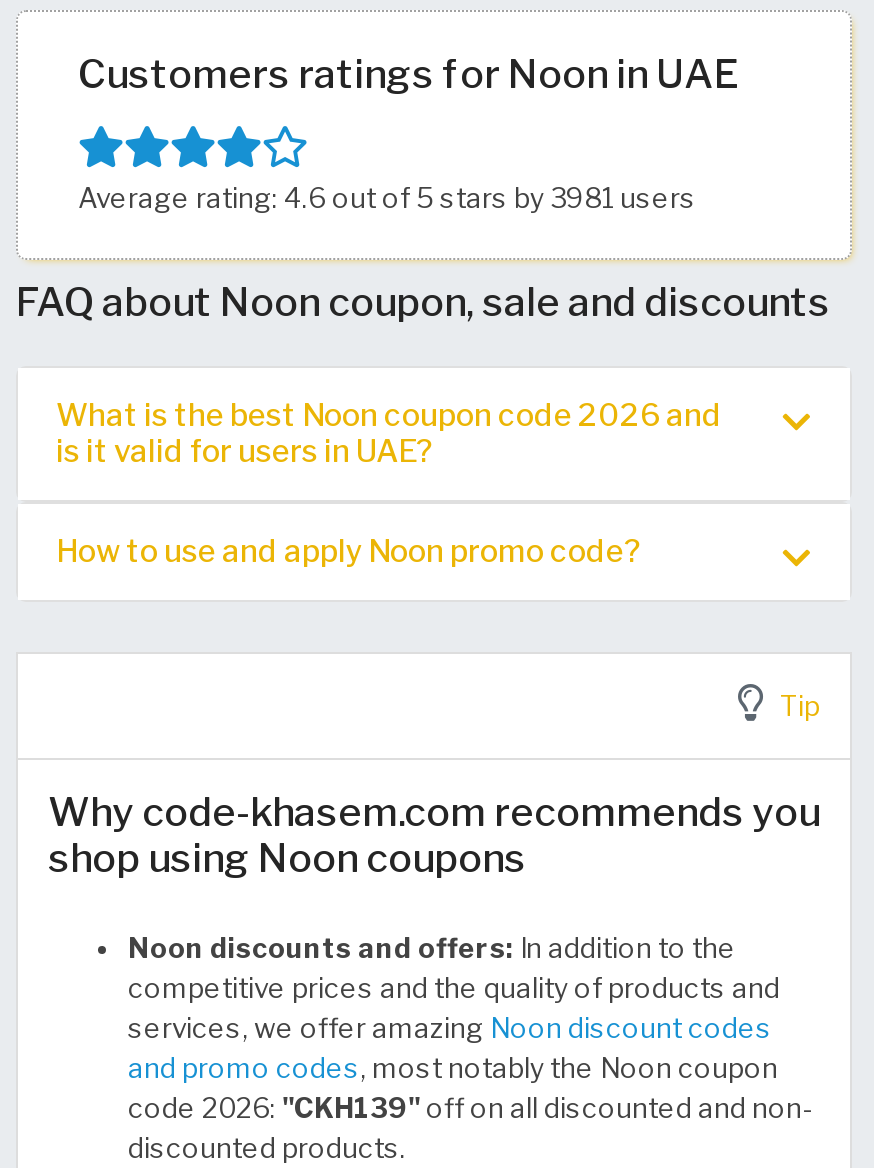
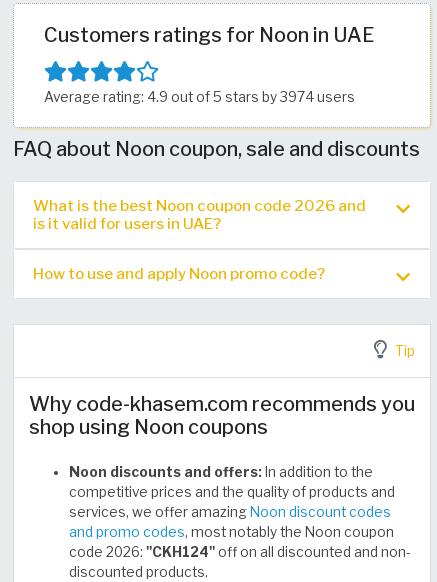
- Average rating: 4.6 out of 5 stars by 3981 users
+ Average rating: 4.9 out of 5 stars by 3974 users

- code 2026: "CKH139" off on all discounted and non-
+ code 2026: "CKH124" off on all discounted and non-
